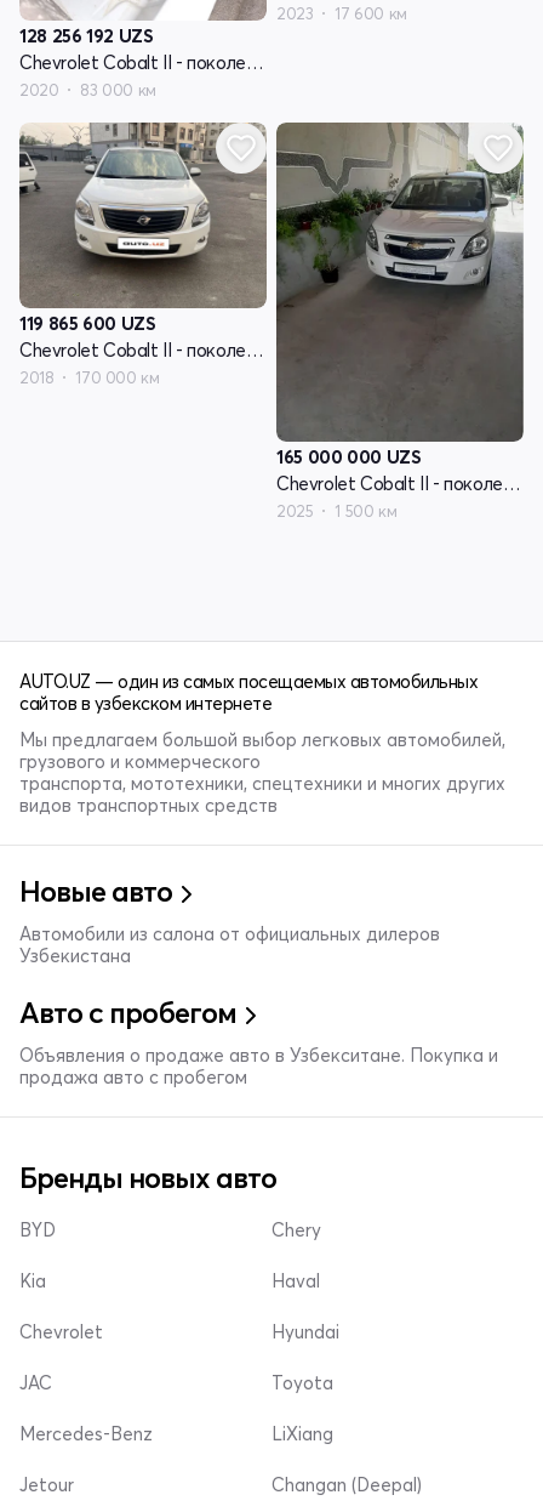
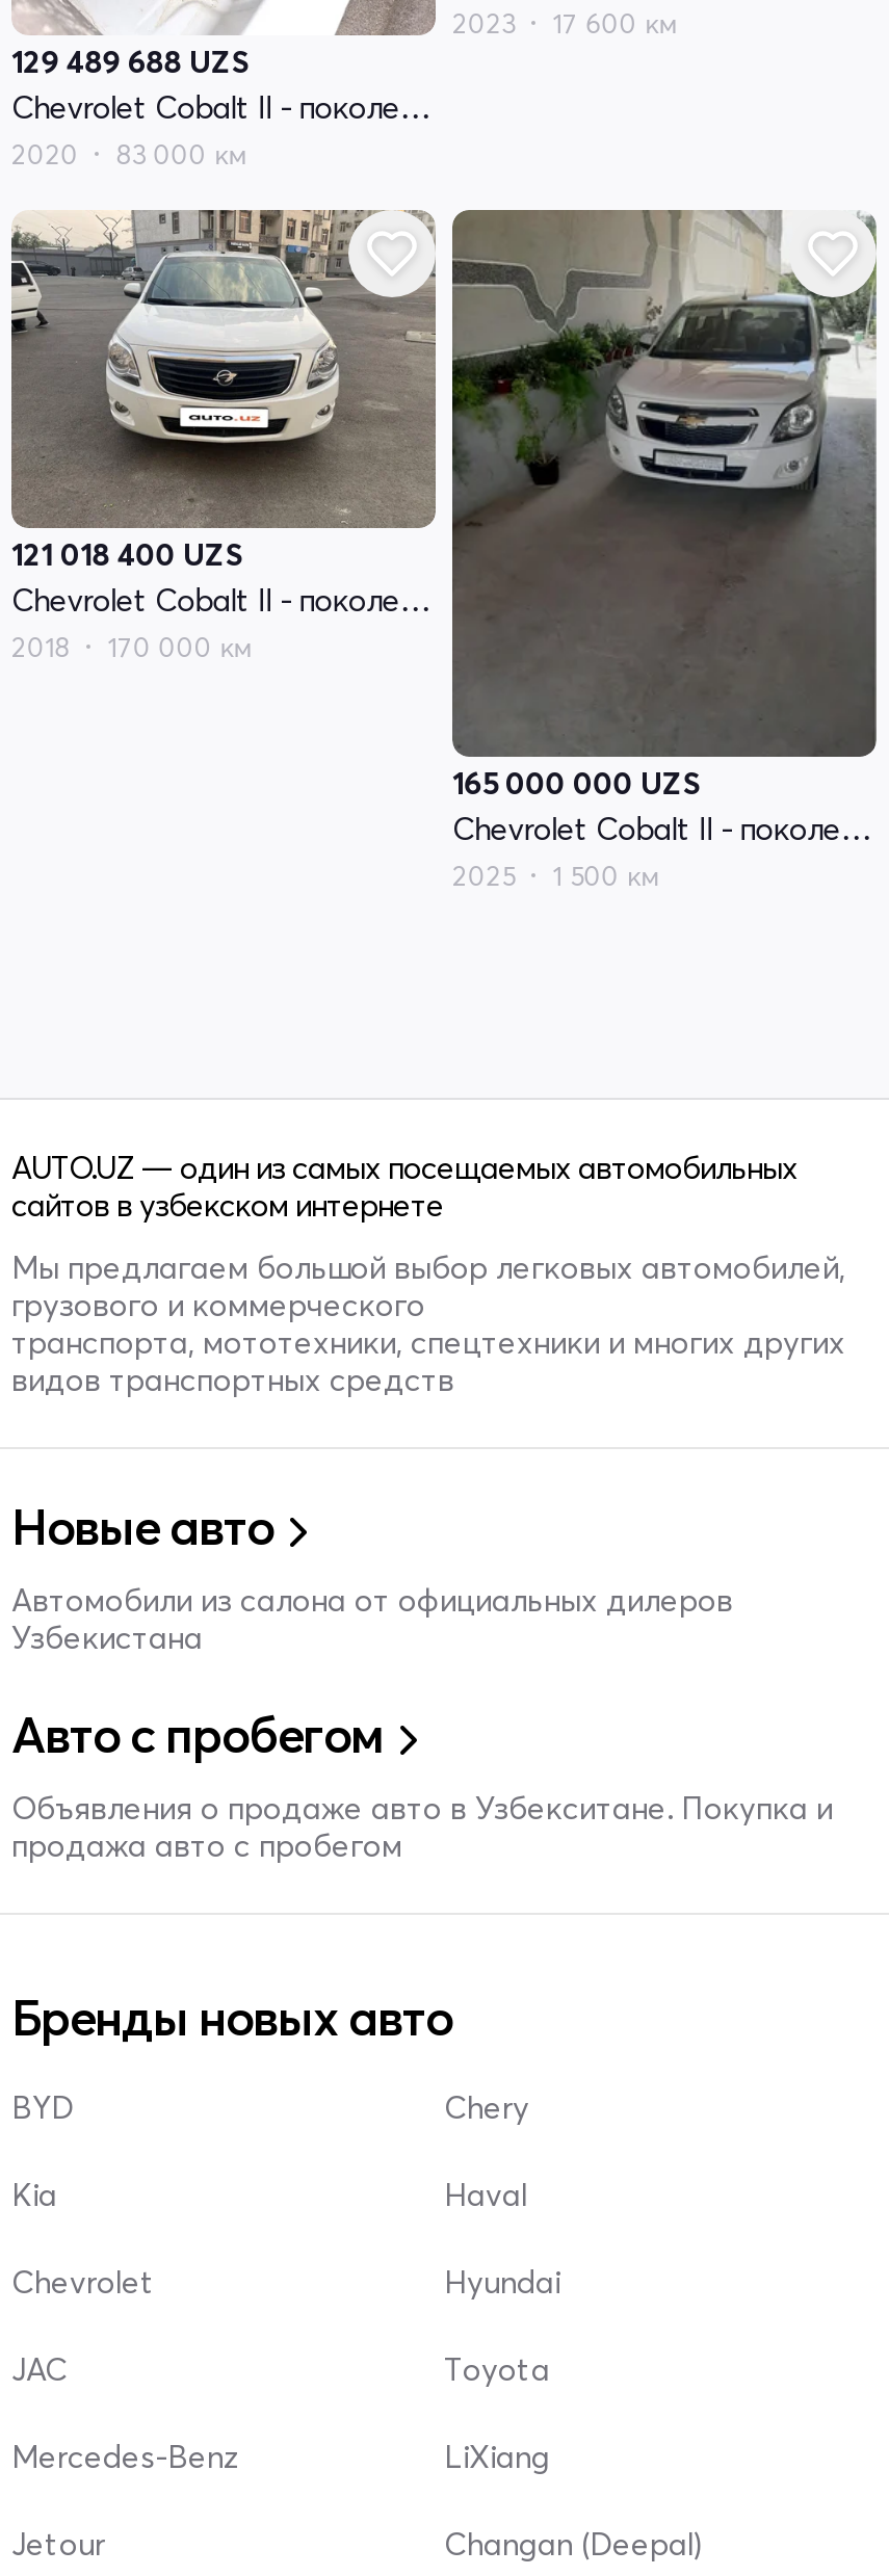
- 128 256 192 UZS
+ 129 489 688 UZS

- 119 865 600 UZS
+ 121 018 400 UZS
